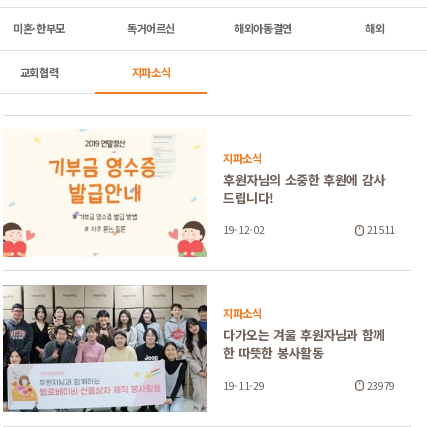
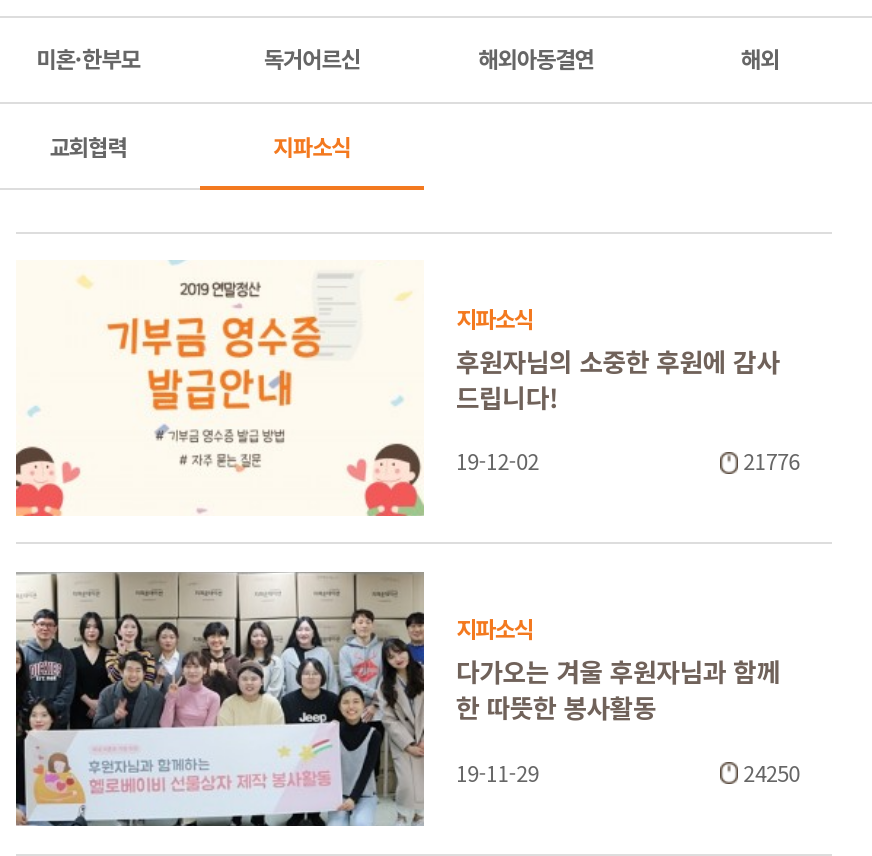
- 21511
+ 21776

- 23979
+ 24250
